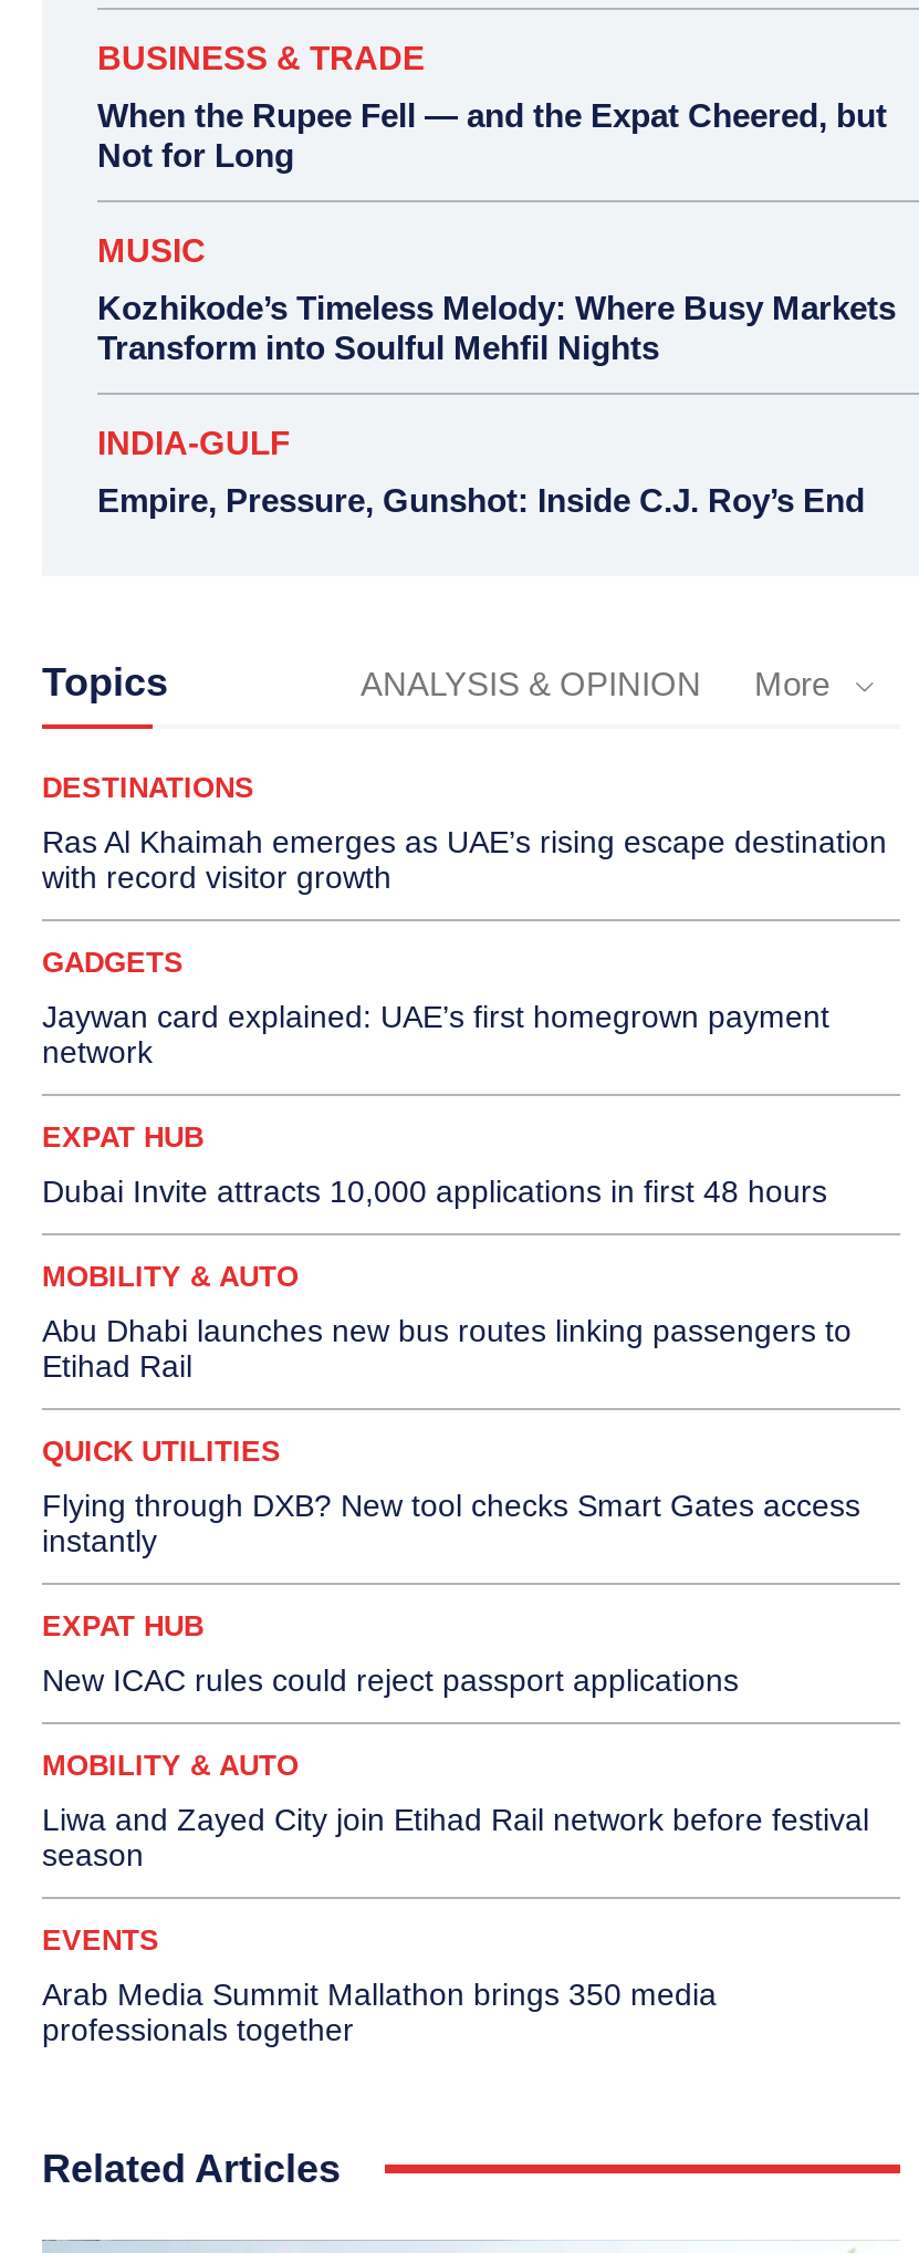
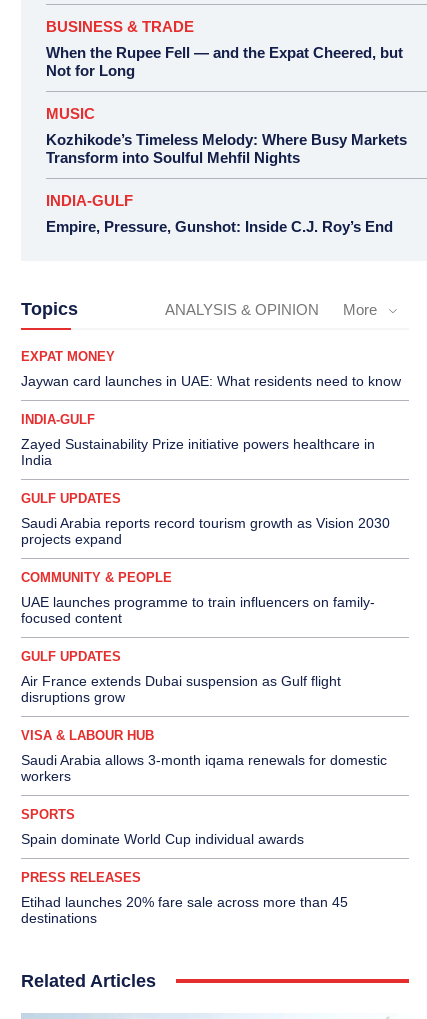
- DESTINATIONS
+ EXPAT MONEY

- Ras Al Khaimah emerges as UAE’s rising escape destination
- with record visitor growth
+ Jaywan card launches in UAE: What residents need to know

- GADGETS
+ INDIA-GULF

- Jaywan card explained: UAE’s first homegrown payment
- network
+ Zayed Sustainability Prize initiative powers healthcare in
+ India

- EXPAT HUB
+ GULF UPDATES

- Dubai Invite attracts 10,000 applications in first 48 hours
+ Saudi Arabia reports record tourism growth as Vision 2030
+ projects expand

- MOBILITY & AUTO
+ COMMUNITY & PEOPLE

- Abu Dhabi launches new bus routes linking passengers to
- Etihad Rail
+ UAE launches programme to train influencers on family-
+ focused content

- QUICK UTILITIES
+ GULF UPDATES

- Flying through DXB? New tool checks Smart Gates access
- instantly
+ Air France extends Dubai suspension as Gulf flight
+ disruptions grow

- EXPAT HUB
+ VISA & LABOUR HUB

- New ICAC rules could reject passport applications
+ Saudi Arabia allows 3-month iqama renewals for domestic
+ workers

- MOBILITY & AUTO
+ SPORTS

- Liwa and Zayed City join Etihad Rail network before festival
- season
+ Spain dominate World Cup individual awards

- EVENTS
+ PRESS RELEASES

- Arab Media Summit Mallathon brings 350 media
- professionals together
+ Etihad launches 20% fare sale across more than 45
+ destinations
